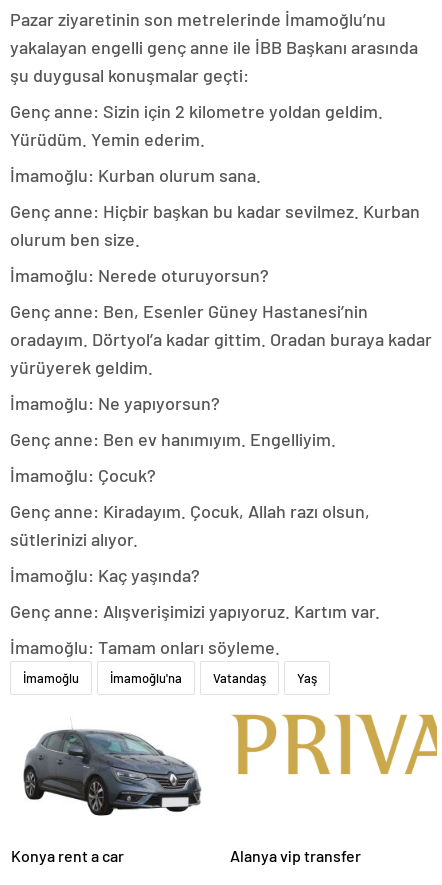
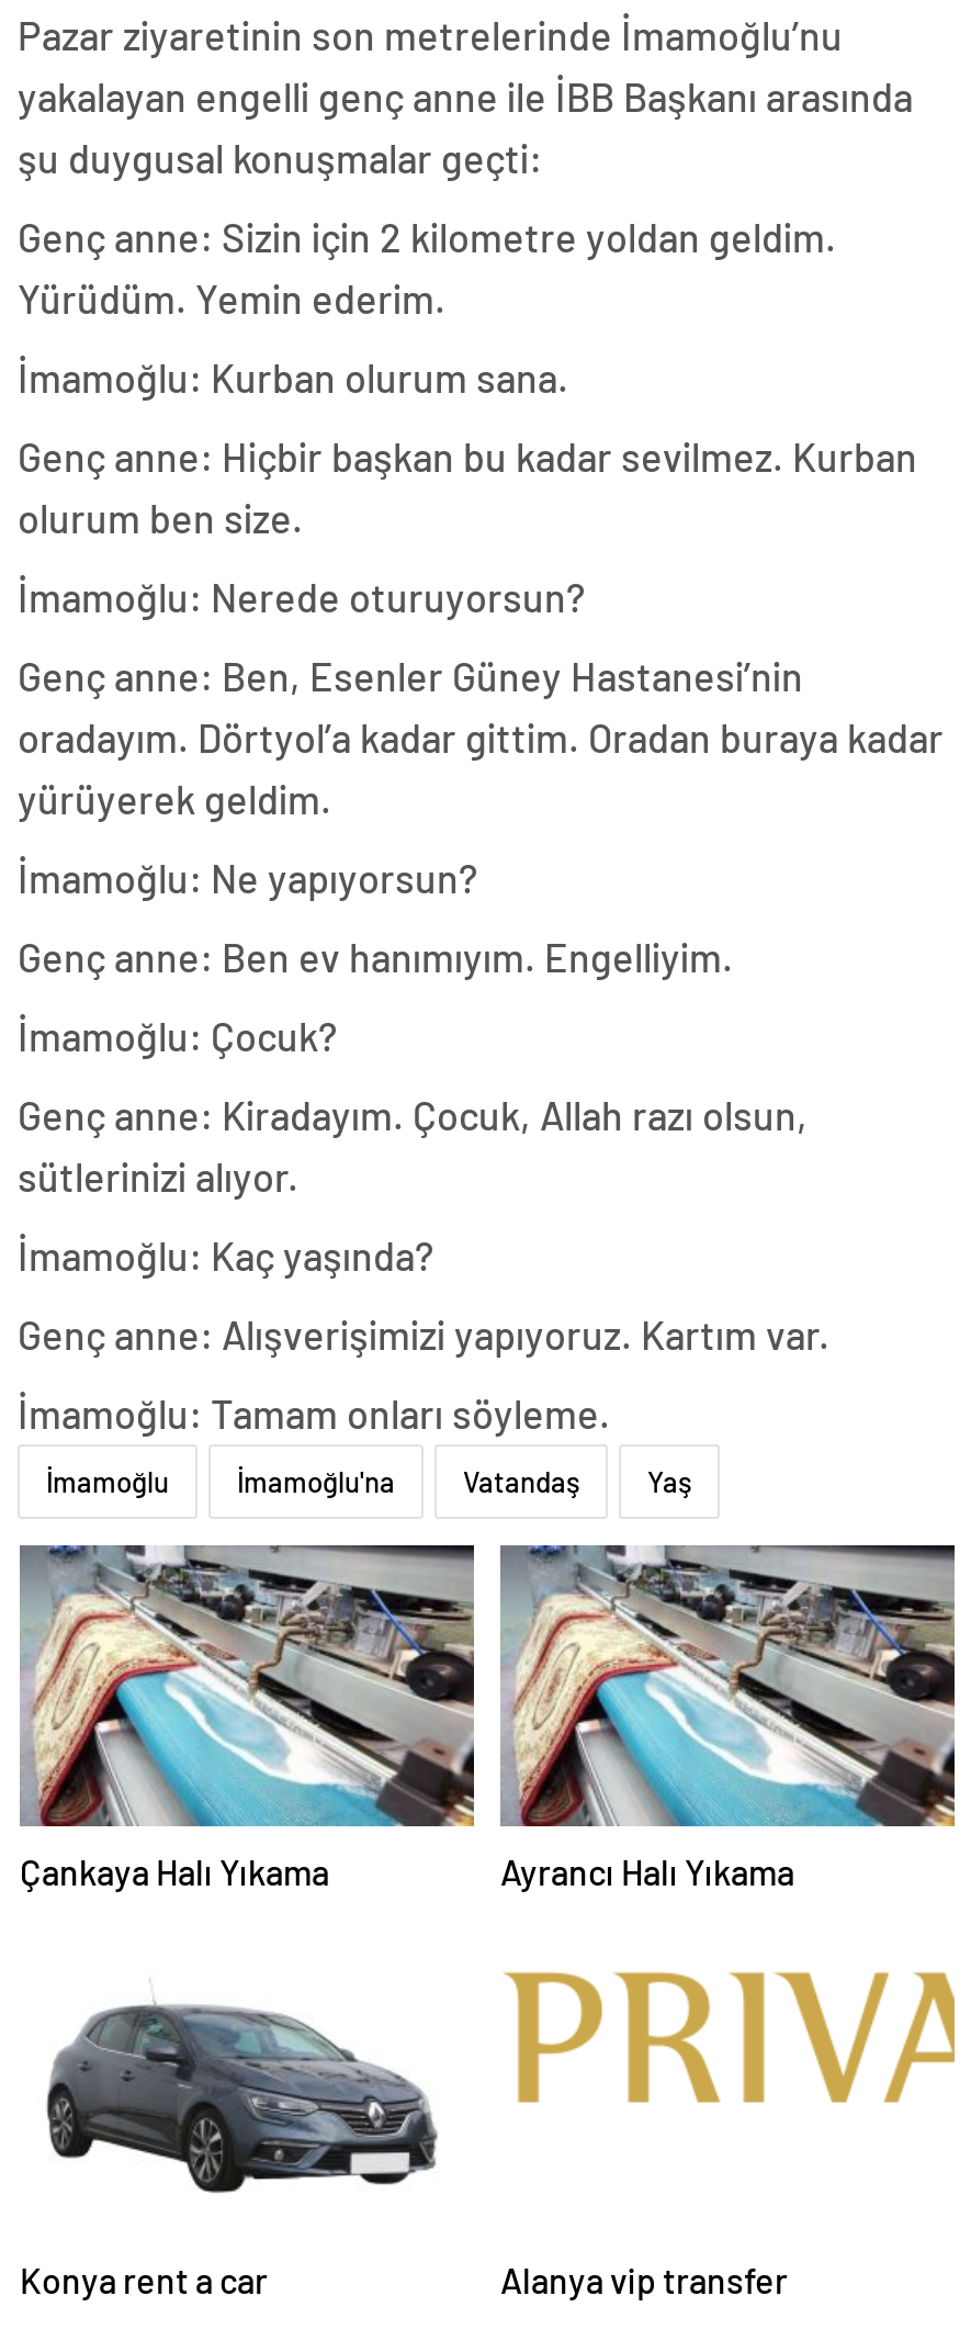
+ [image]
+ Çankaya Halı Yıkama
+ Ayrancı Halı Yıkama

+ [image]
